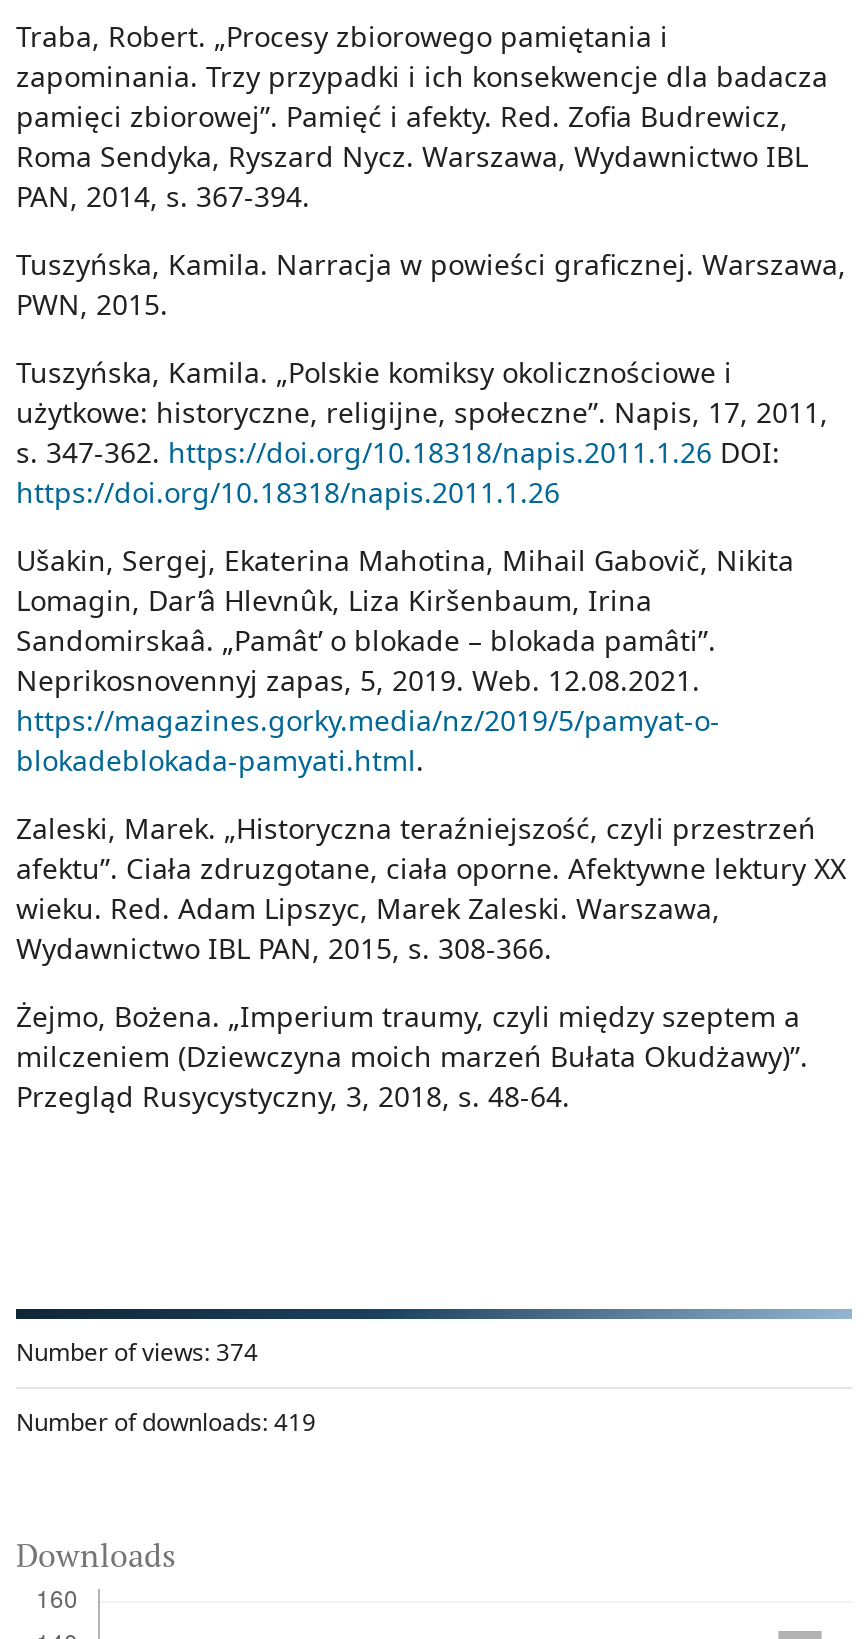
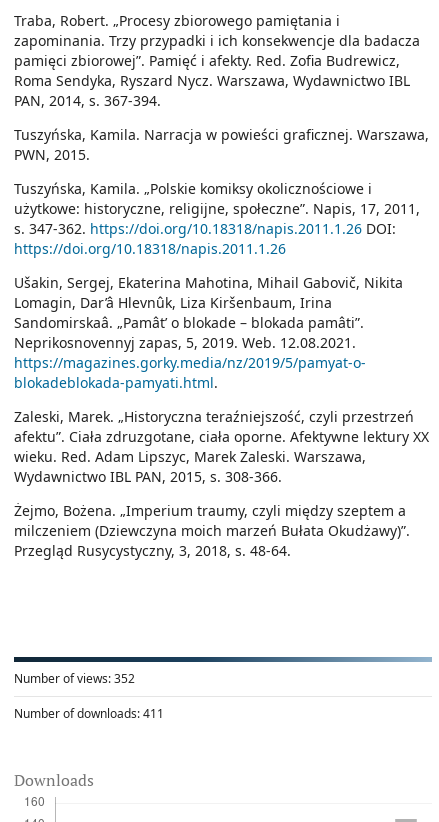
- Number of views: 374
+ Number of views: 352

- Number of downloads: 419
+ Number of downloads: 411
